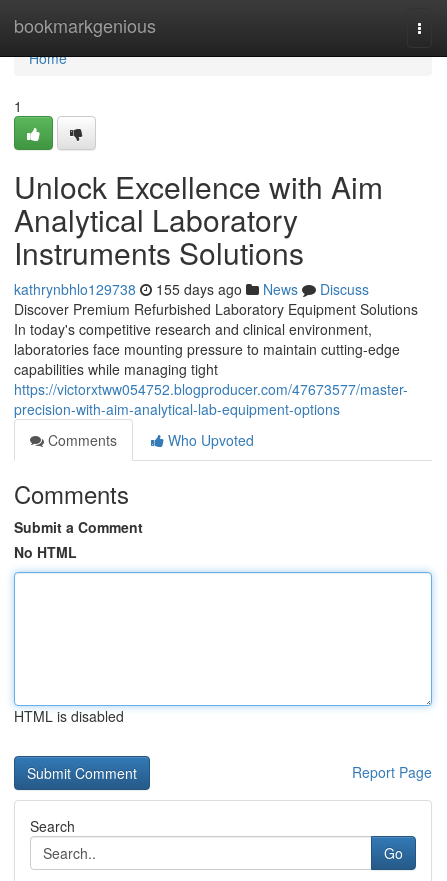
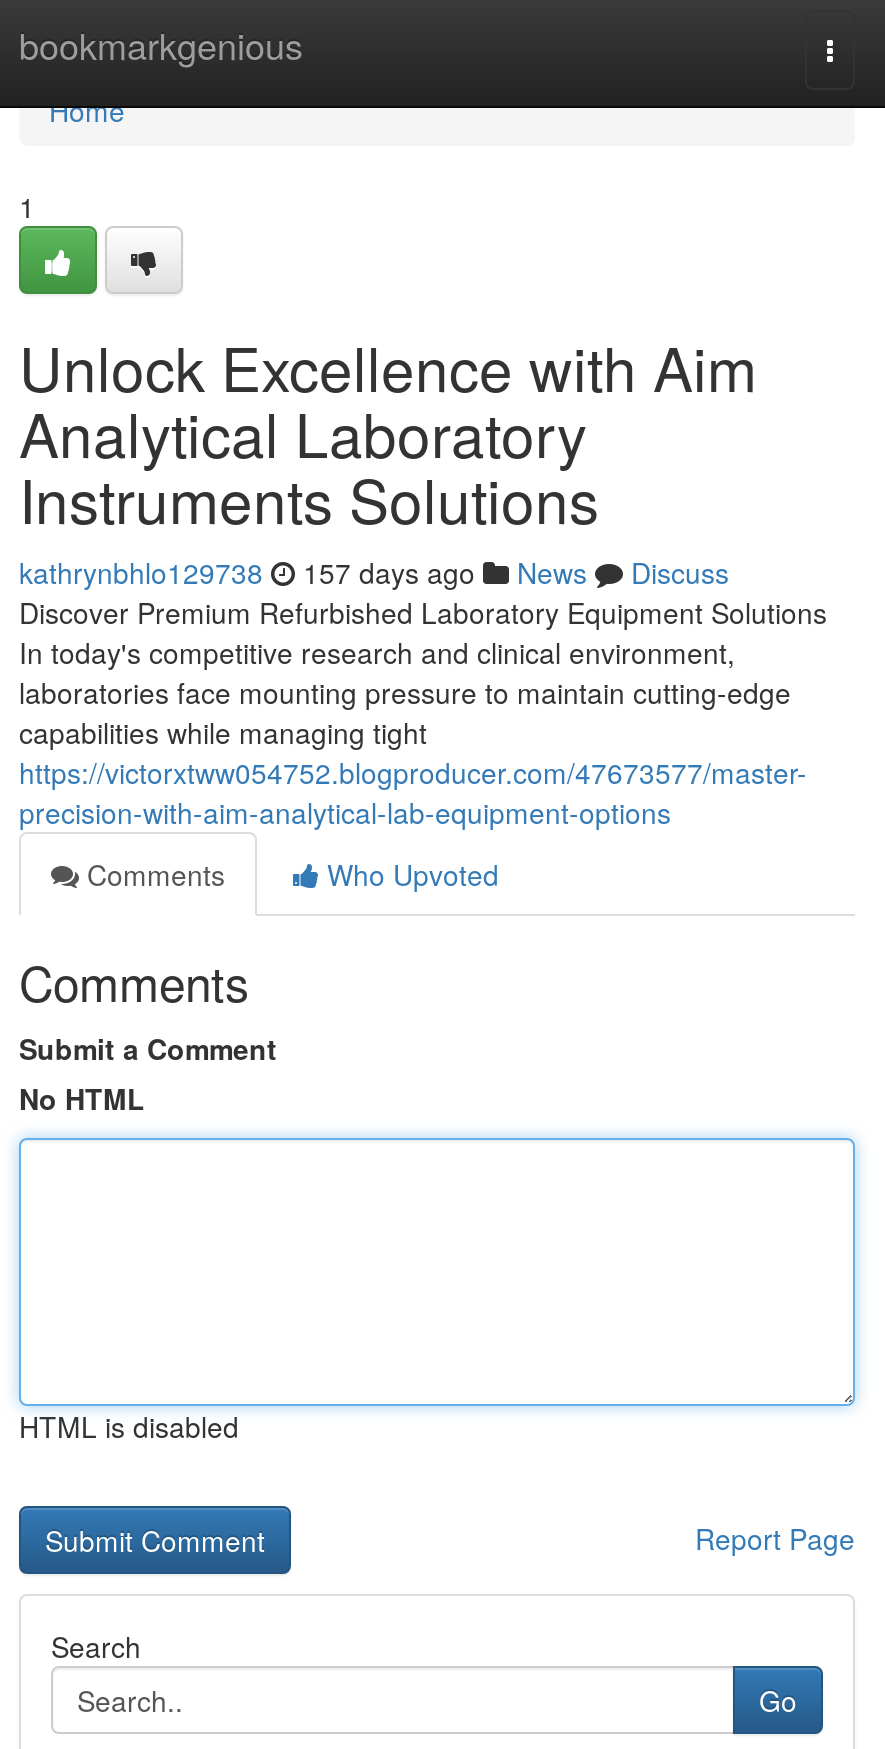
- kathrynbhlo129738 155 days ago News Discuss
+ kathrynbhlo129738 157 days ago News Discuss
